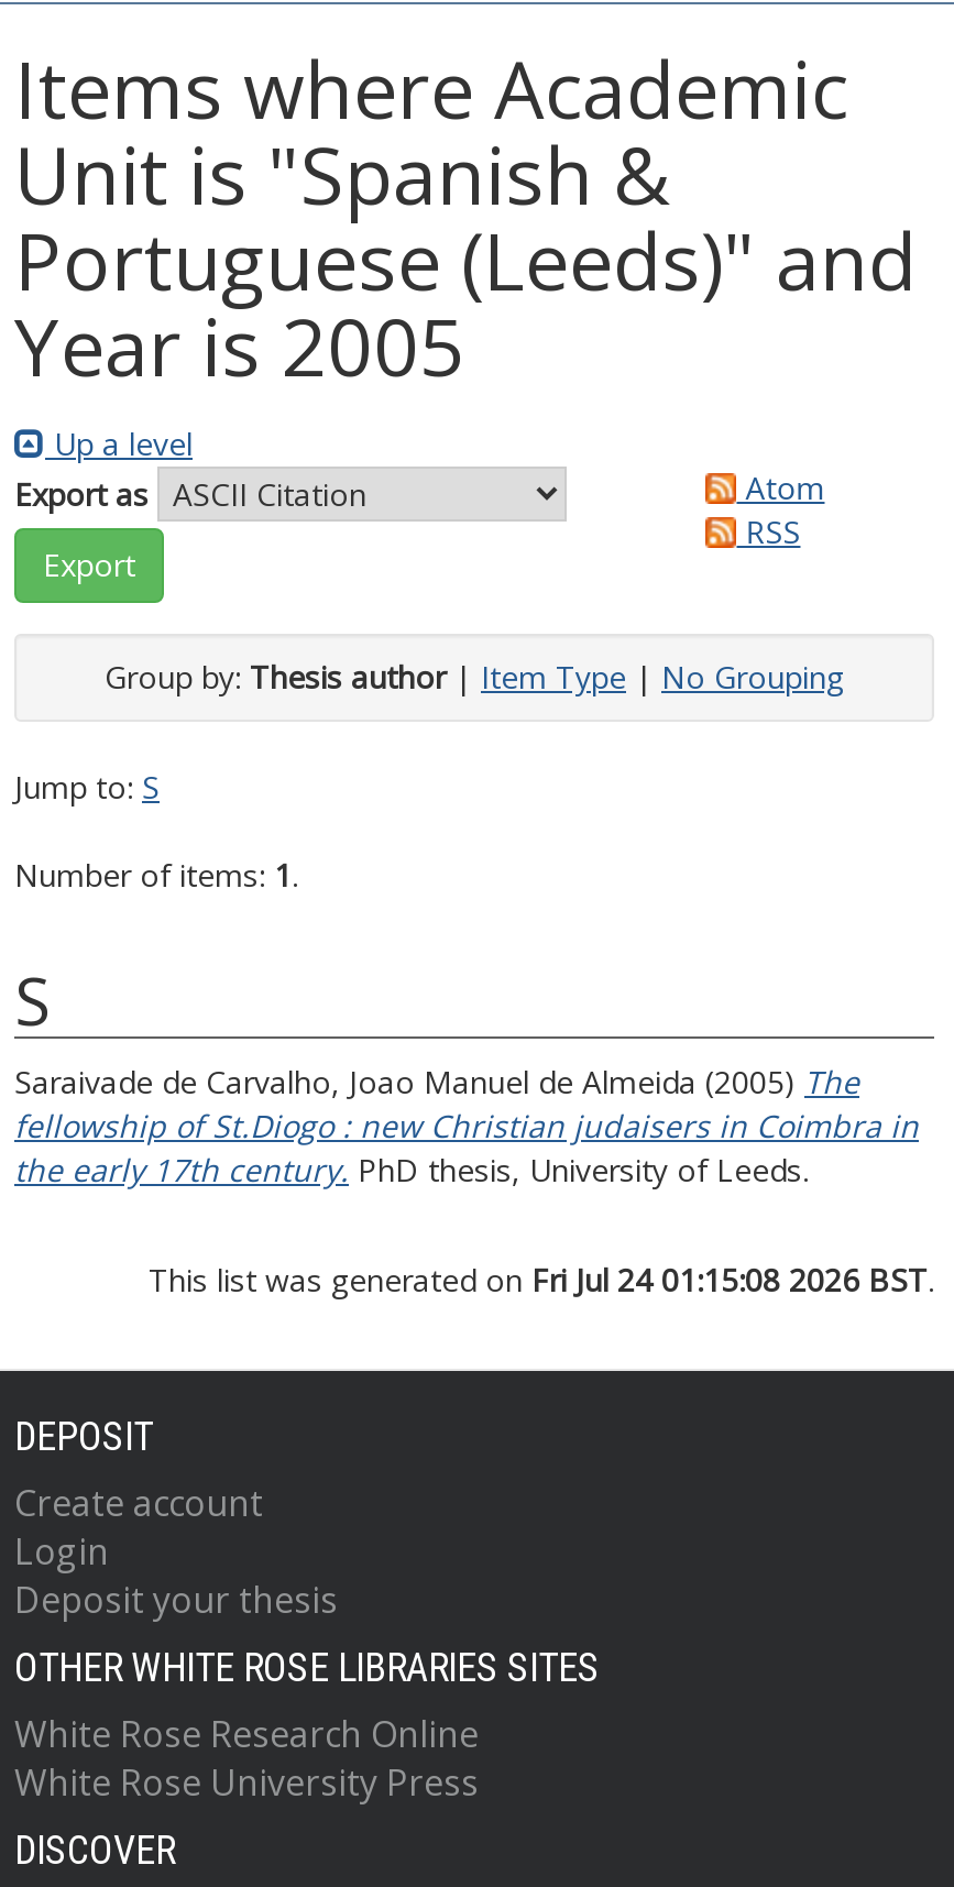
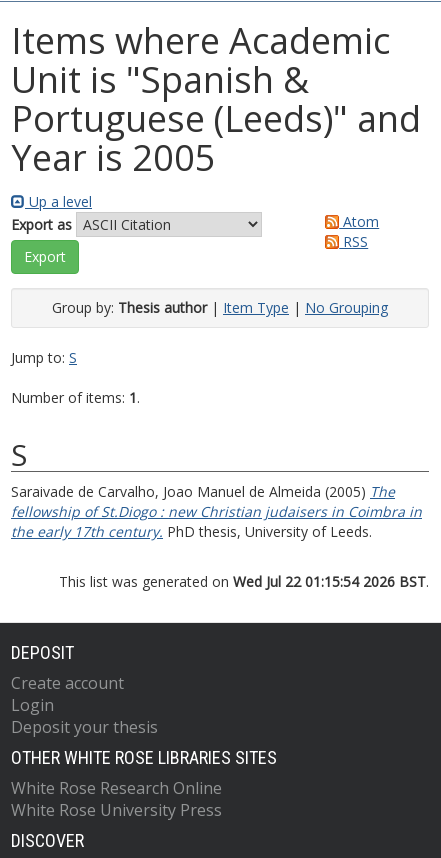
- This list was generated on Fri Jul 24 01:15:08 2026 BST.
+ This list was generated on Wed Jul 22 01:15:54 2026 BST.
